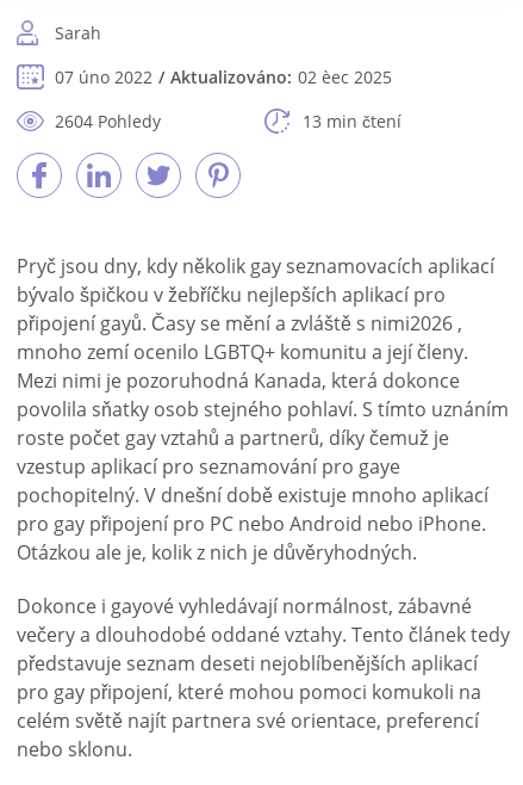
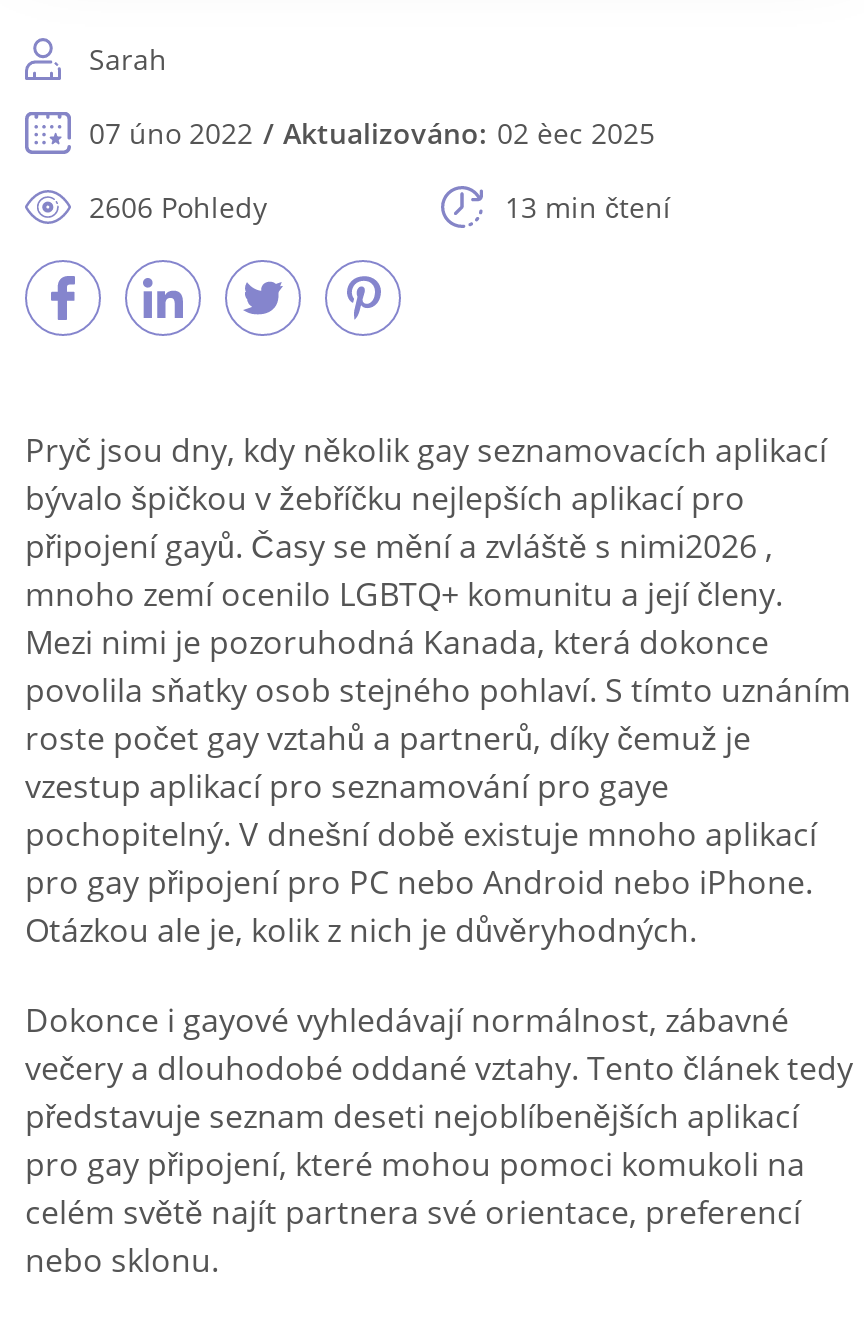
- 2604 Pohledy
+ 2606 Pohledy
